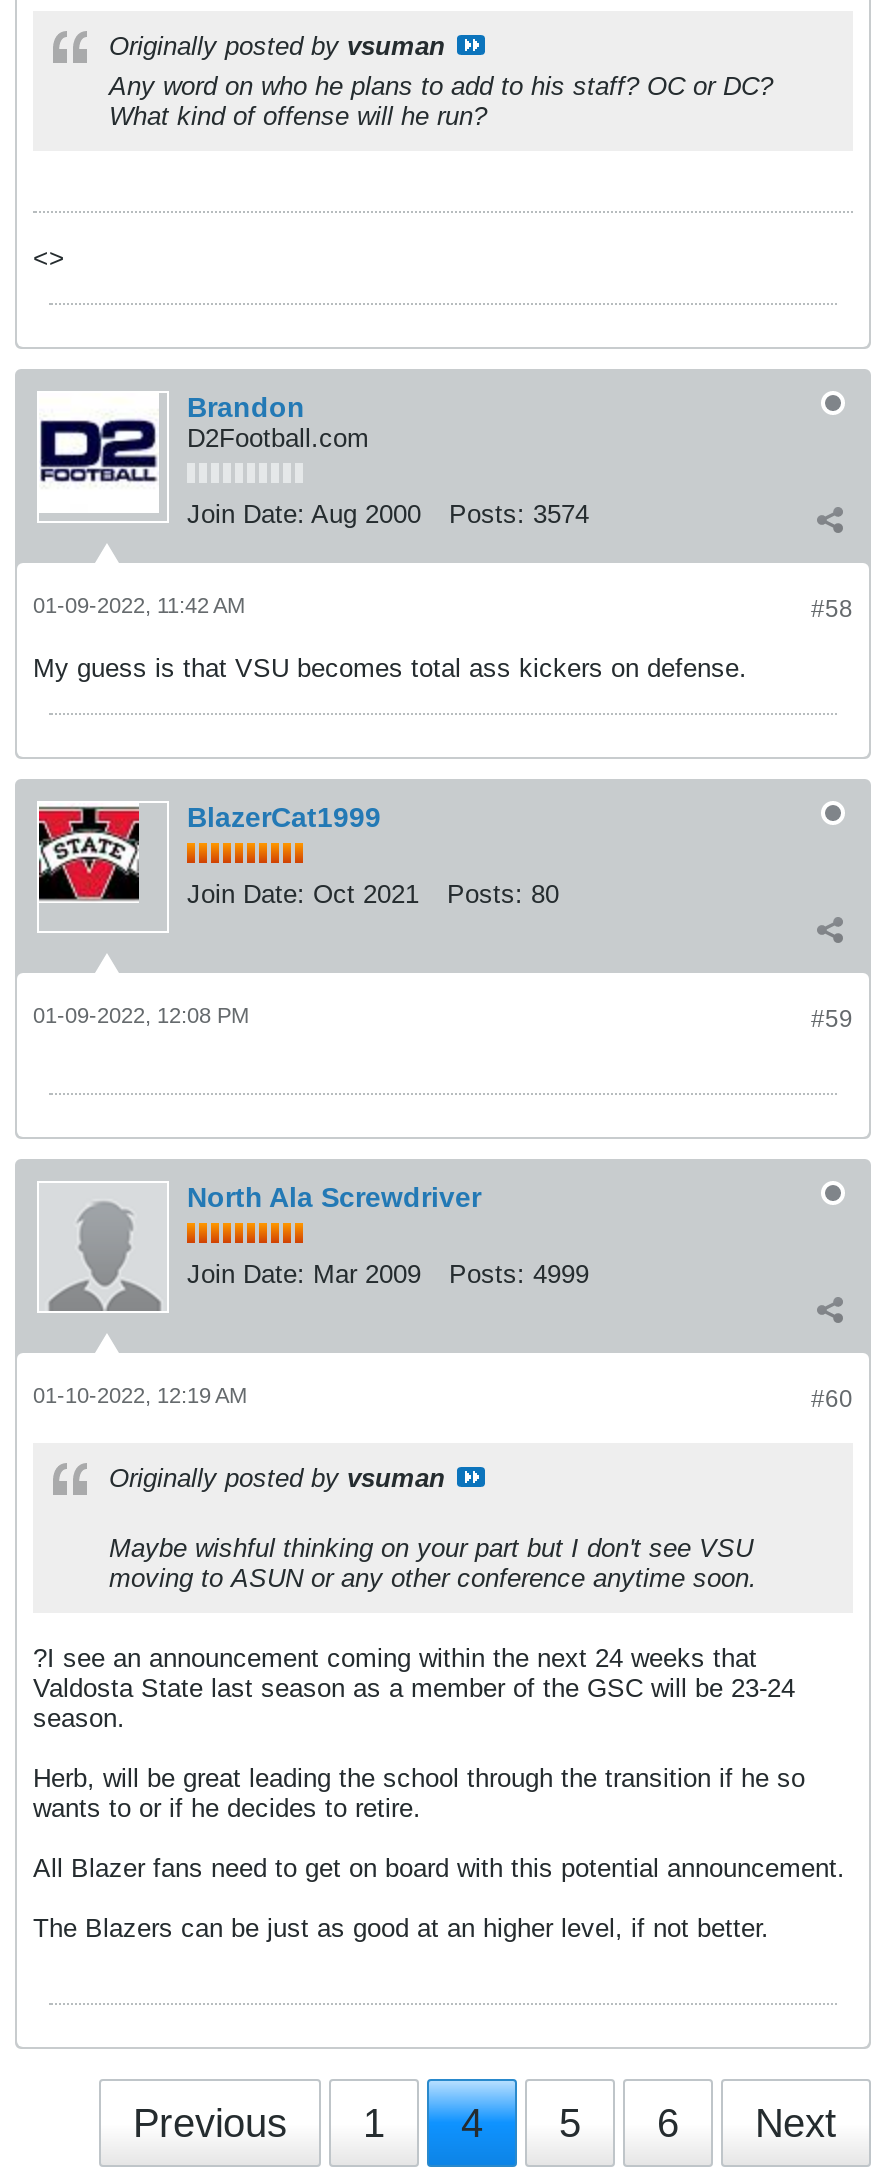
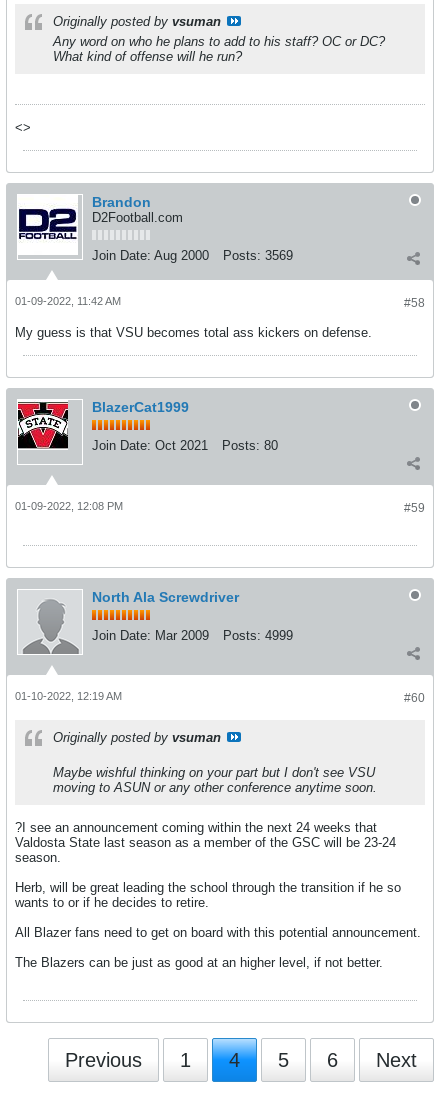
- Join Date: Aug 2000 Posts: 3574
+ Join Date: Aug 2000 Posts: 3569
